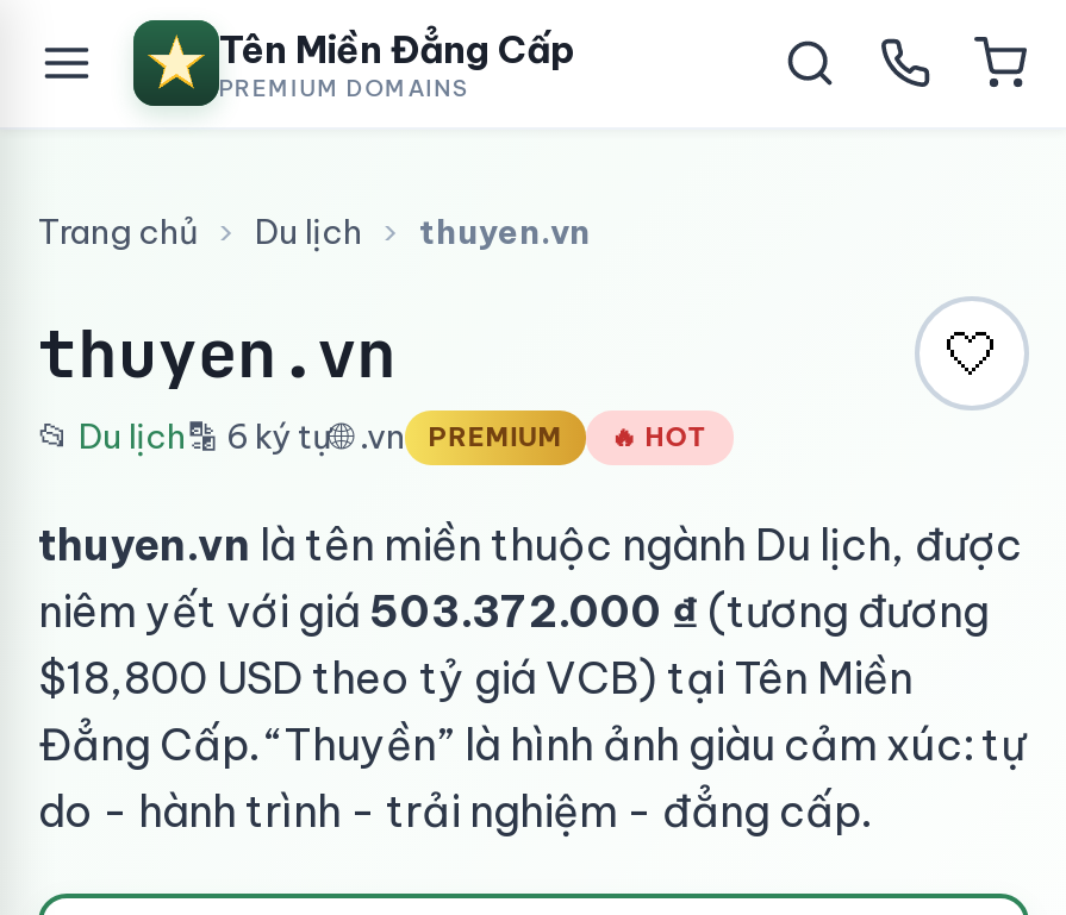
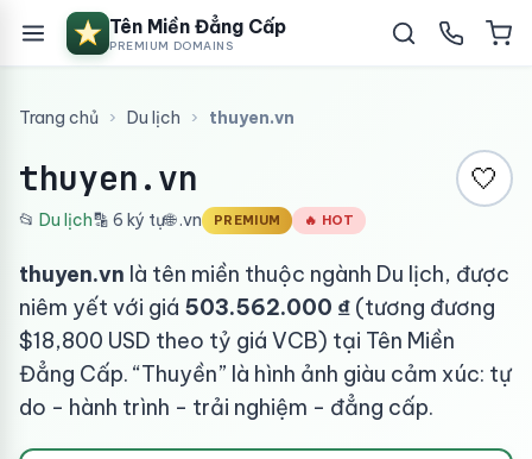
- niêm yết với giá 503.372.000 ₫ (tương đương
+ niêm yết với giá 503.562.000 ₫ (tương đương
